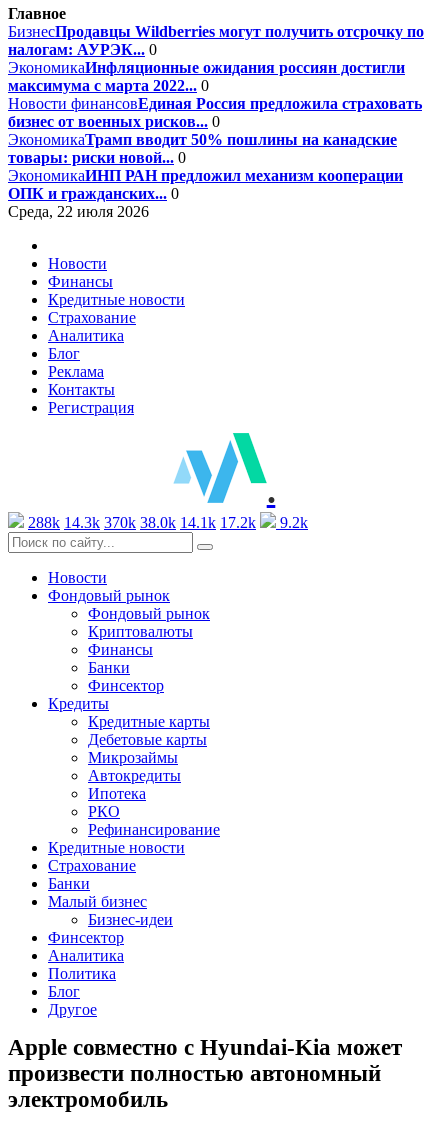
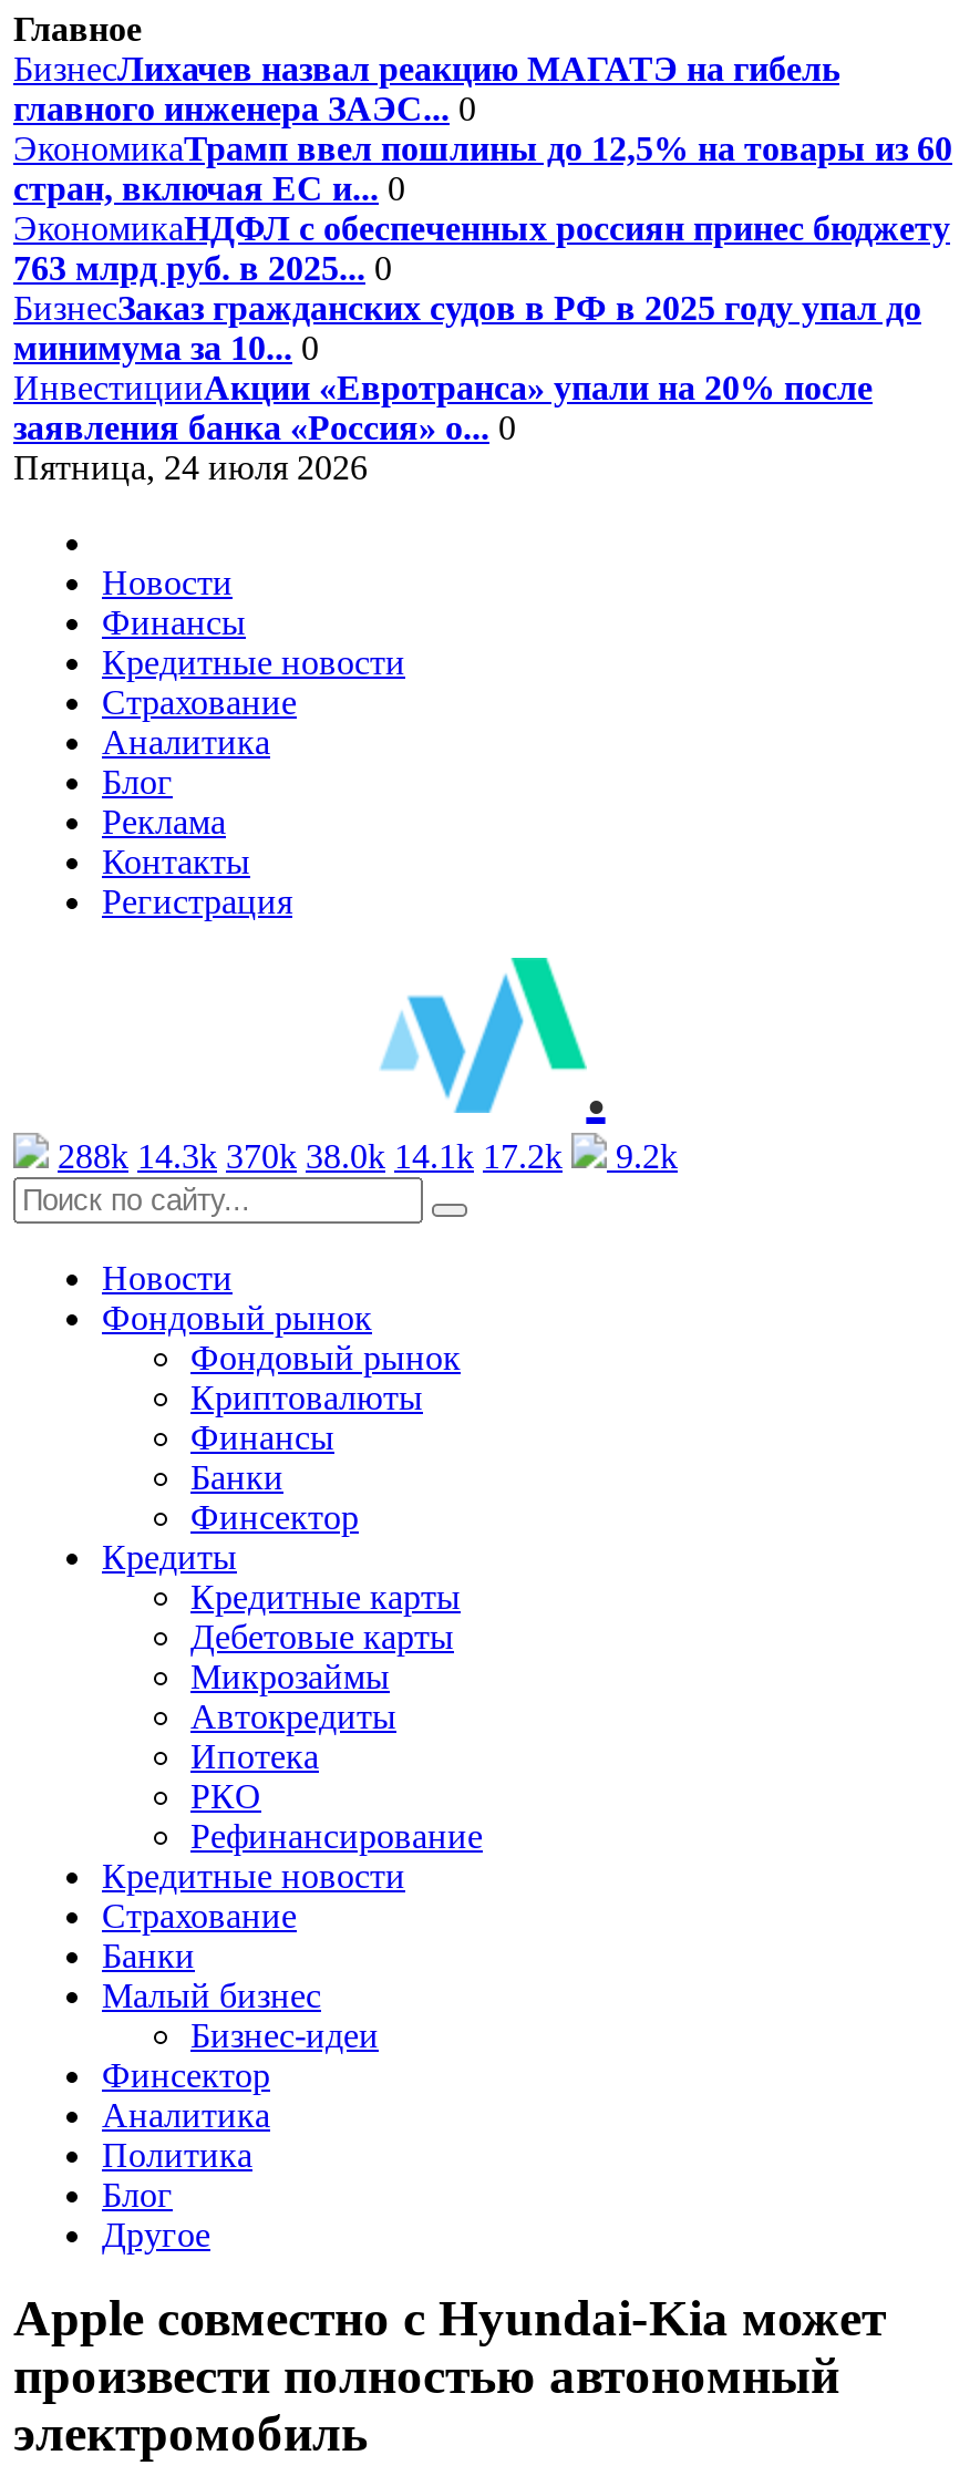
- БизнесПродавцы Wildberries могут получить отсрочку по
- налогам: АУРЭК... 0
- ЭкономикаИнфляционные ожидания россиян достигли
- максимума с марта 2022... 0
- Новости финансовЕдиная Россия предложила страховать
- бизнес от военных рисков... 0
- ЭкономикаТрамп вводит 50% пошлины на канадские
- товары: риски новой... 0
- ЭкономикаИНП РАН предложил механизм кооперации
- ОПК и гражданских... 0
- Среда, 22 июля 2026
+ БизнесЛихачев назвал реакцию МАГАТЭ на гибель
+ главного инженера ЗАЭС... 0
+ ЭкономикаТрамп ввел пошлины до 12,5% на товары из 60
+ стран, включая ЕС и... 0
+ ЭкономикаНДФЛ с обеспеченных россиян принес бюджету
+ 763 млрд руб. в 2025... 0
+ БизнесЗаказ гражданских судов в РФ в 2025 году упал до
+ минимума за 10... 0
+ ИнвестицииАкции «Евротранса» упали на 20% после
+ заявления банка «Россия» о... 0
+ Пятница, 24 июля 2026
